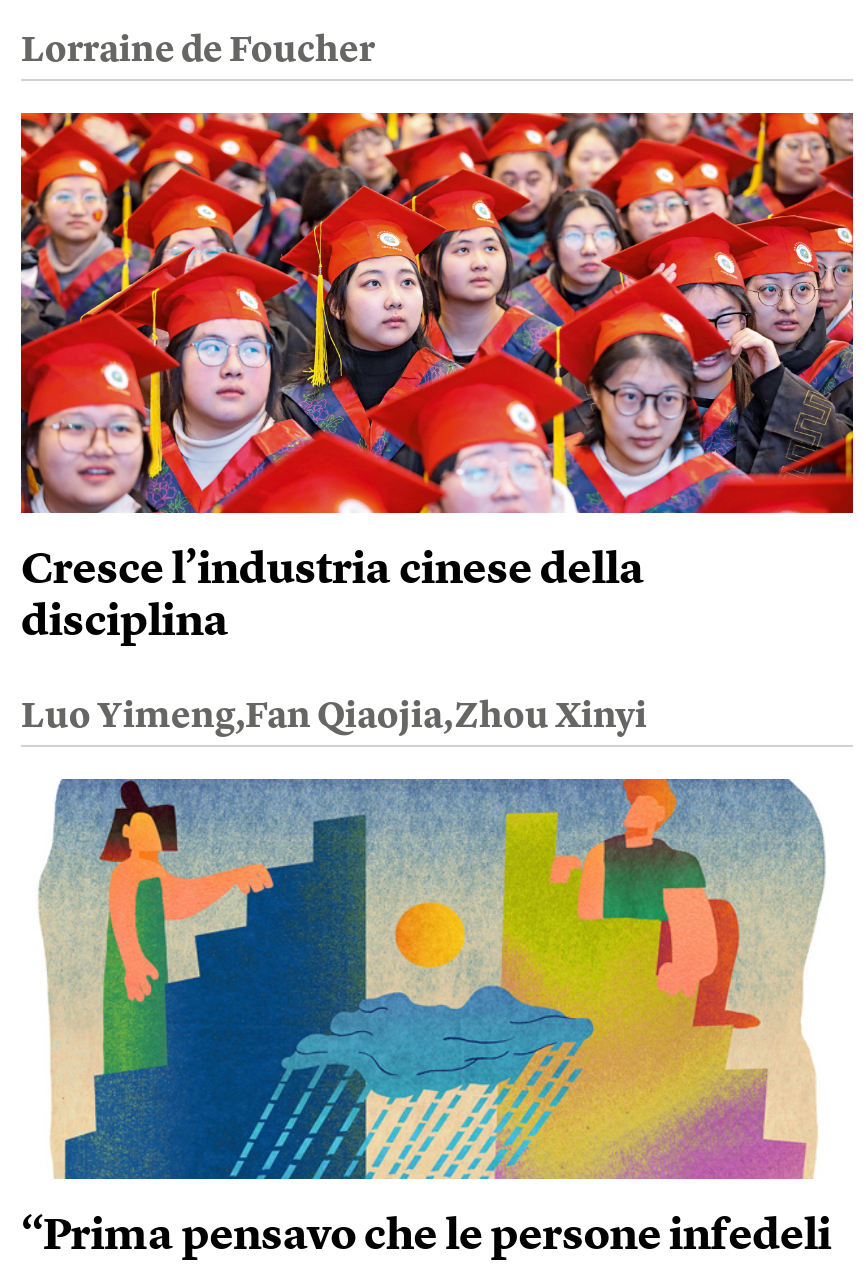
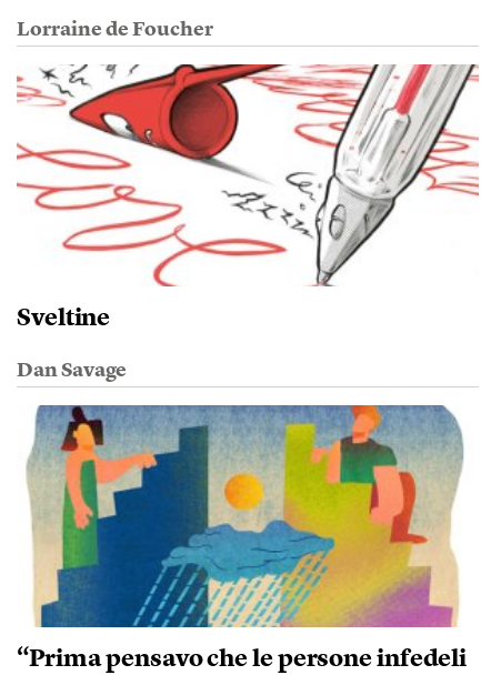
- [image]
- Cresce l’industria cinese della
- disciplina
+ [image]
+ Sveltine

- Luo Yimeng,Fan Qiaojia,Zhou Xinyi
+ Dan Savage
